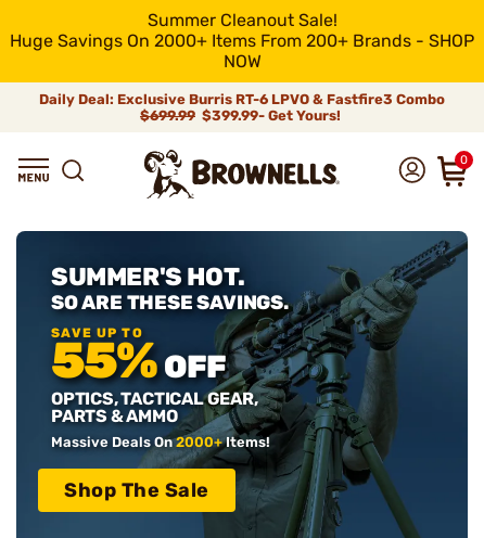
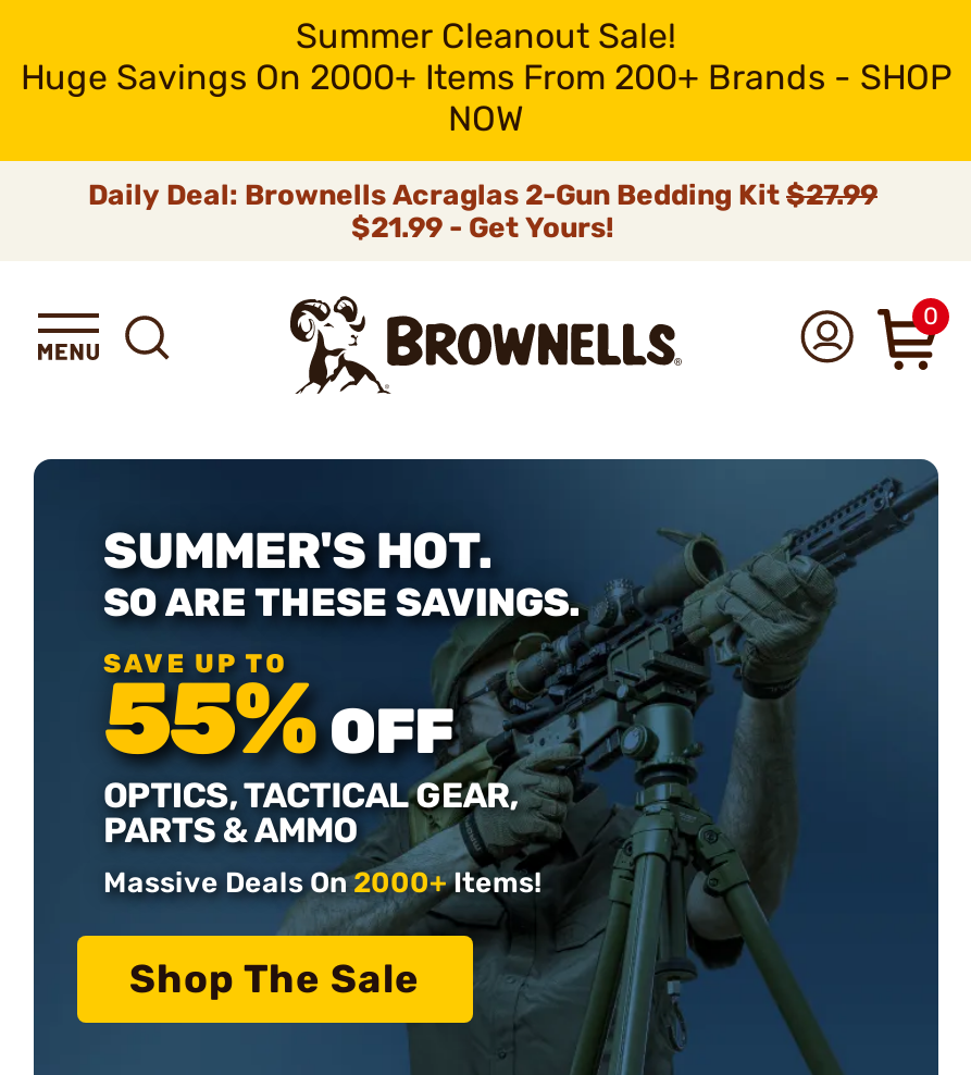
- Daily Deal: Exclusive Burris RT-6 LPVO & Fastfire3 Combo
- $699.99 $399.99- Get Yours!
+ Daily Deal: Brownells Acraglas 2-Gun Bedding Kit $27.99
+ $21.99 - Get Yours!
